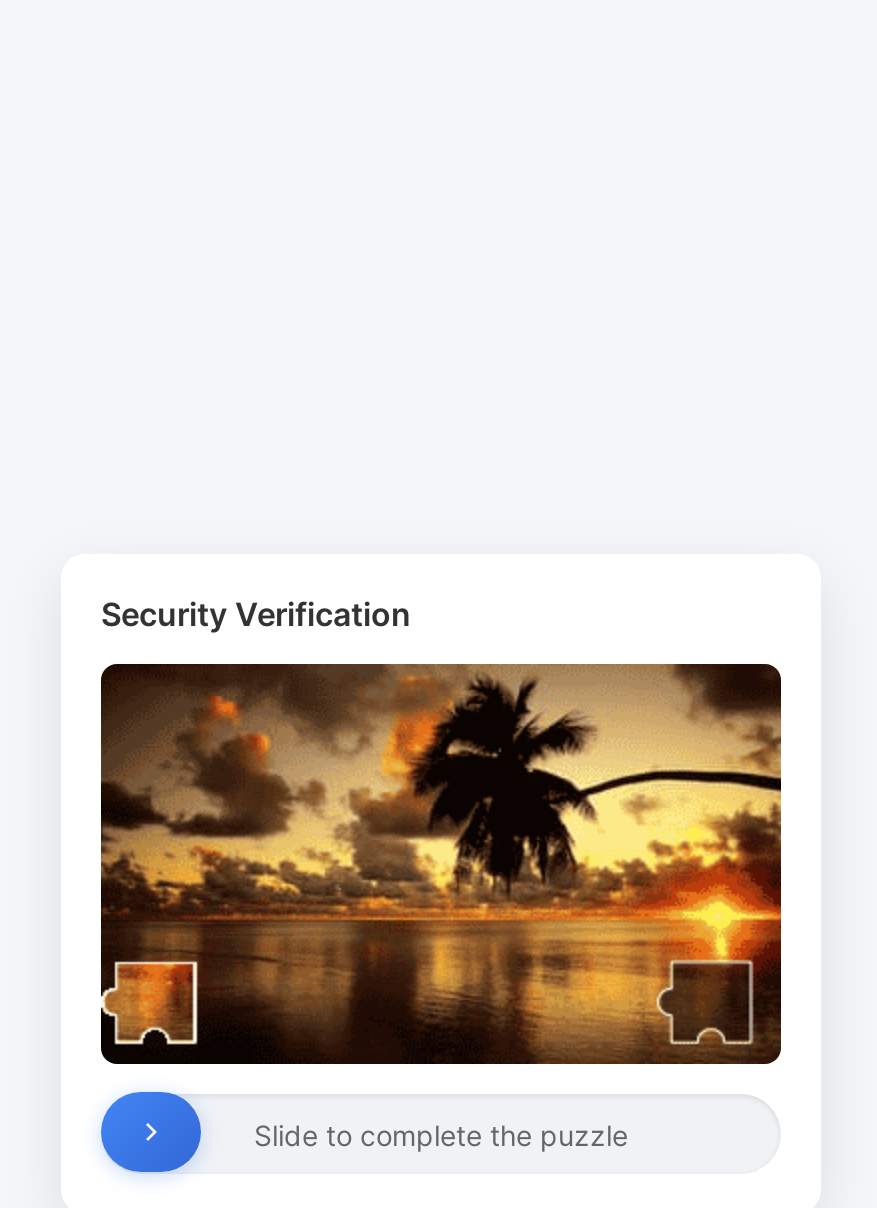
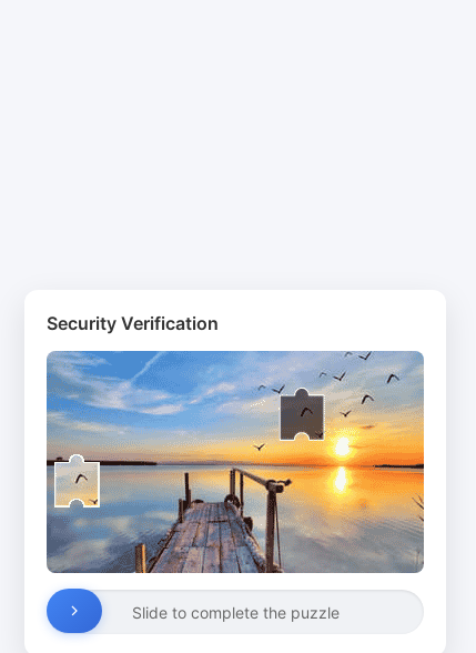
- [image]
+ [image]
